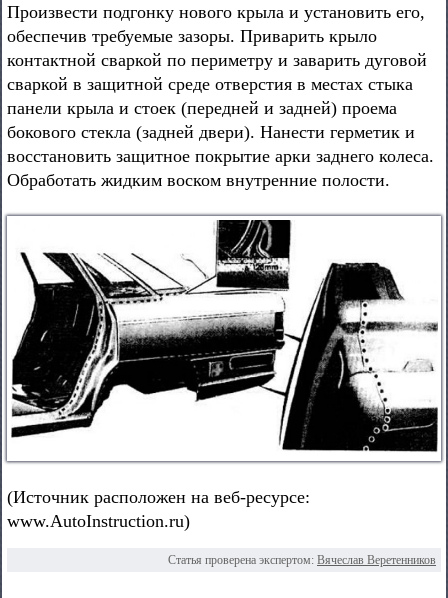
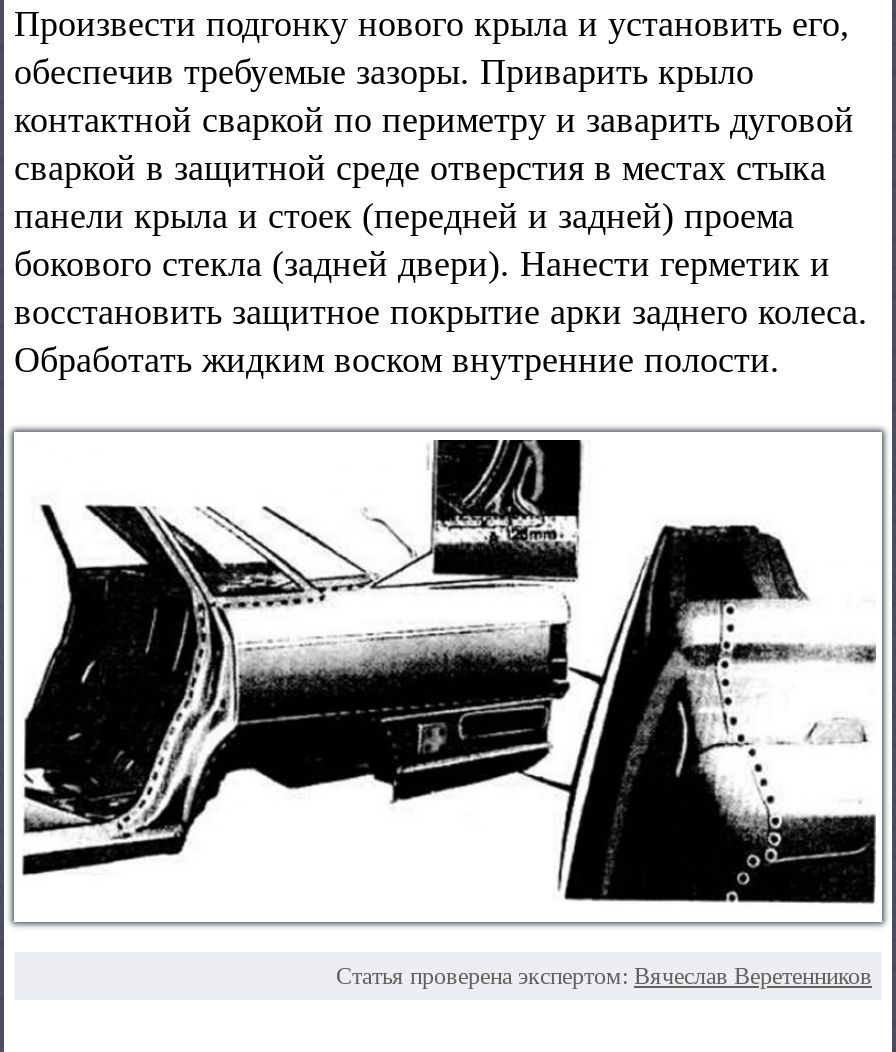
- (Источник расположен на веб-ресурсе:
- www.AutoInstruction.ru)
